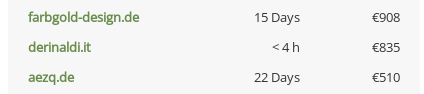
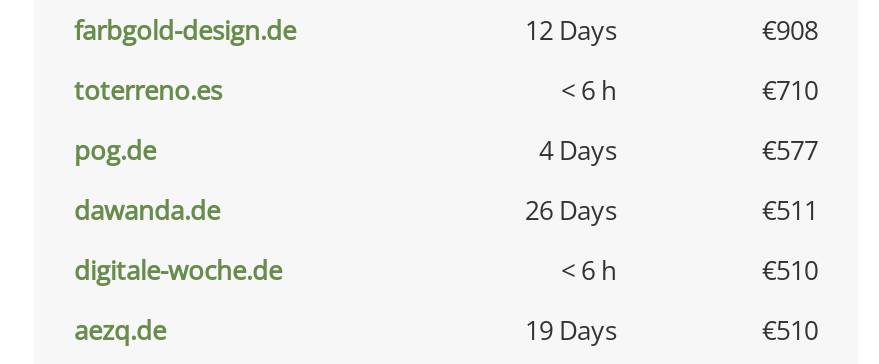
- 15 Days
+ 12 Days

- derinaldi.it
- < 4 h
- €835
+ toterreno.es
+ < 6 h
+ €710
+ pog.de
+ 4 Days
+ €577
+ dawanda.de
+ 26 Days
+ €511
+ digitale-woche.de
+ < 6 h
+ €510

- 22 Days
+ 19 Days
